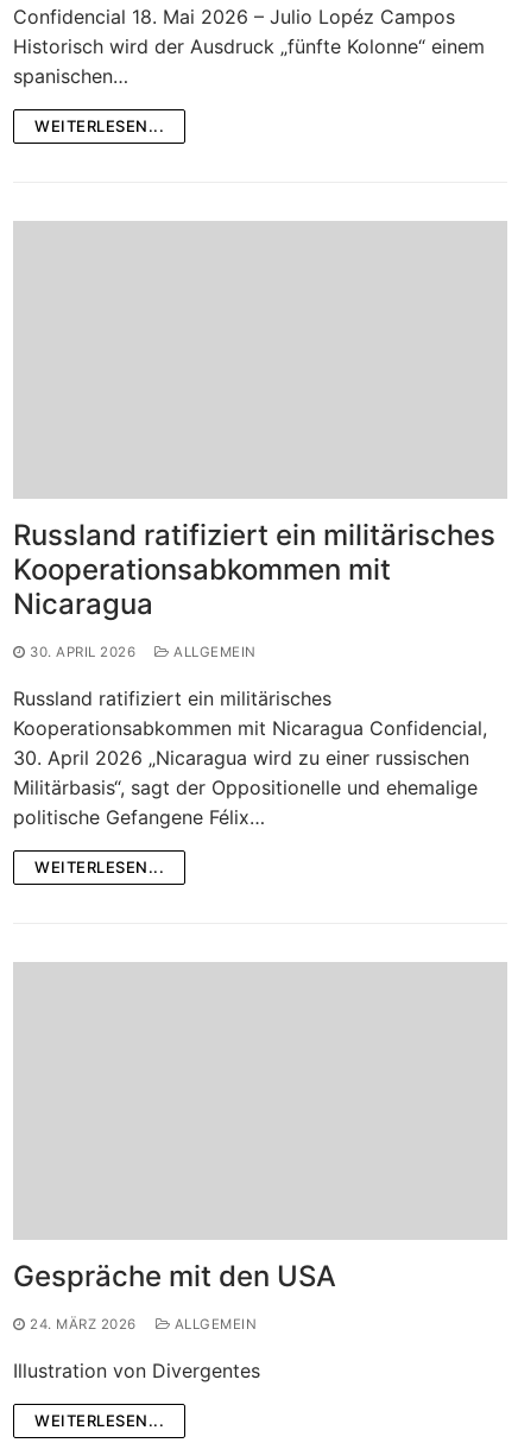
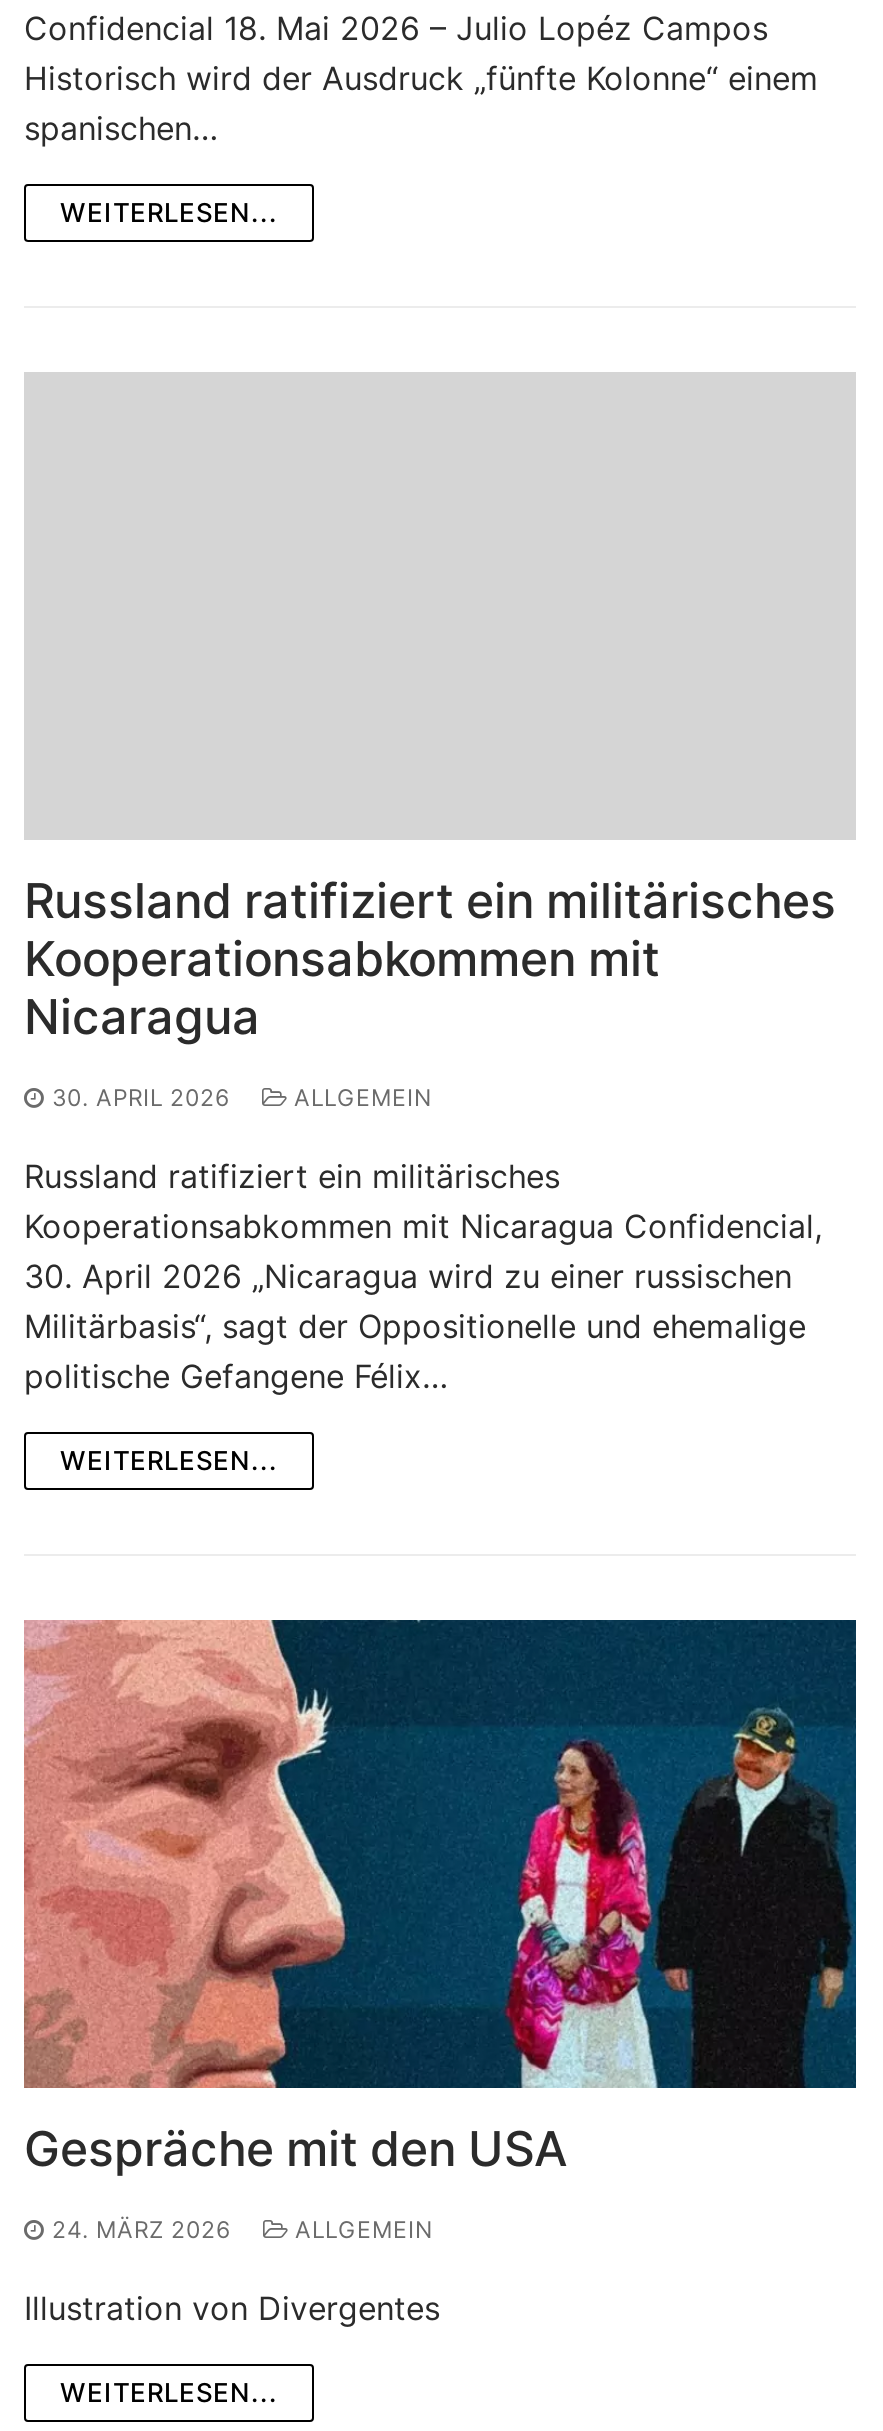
+ [image]
